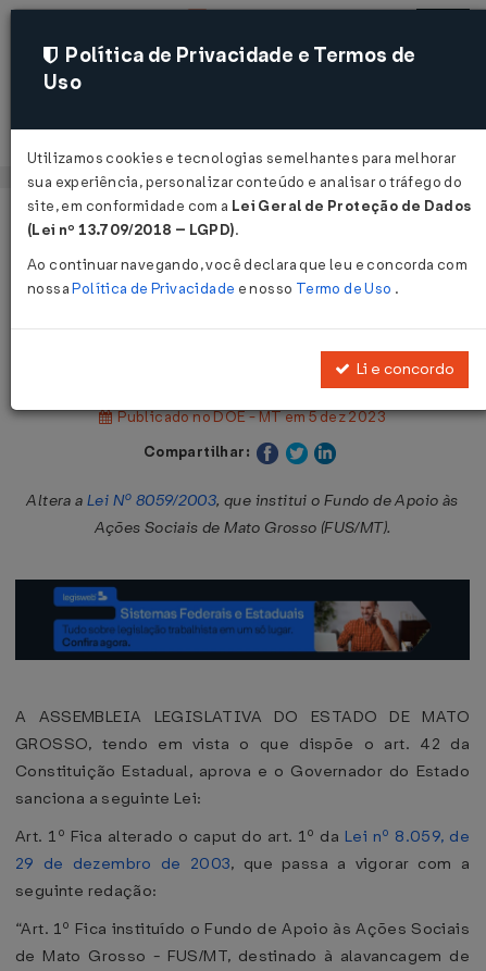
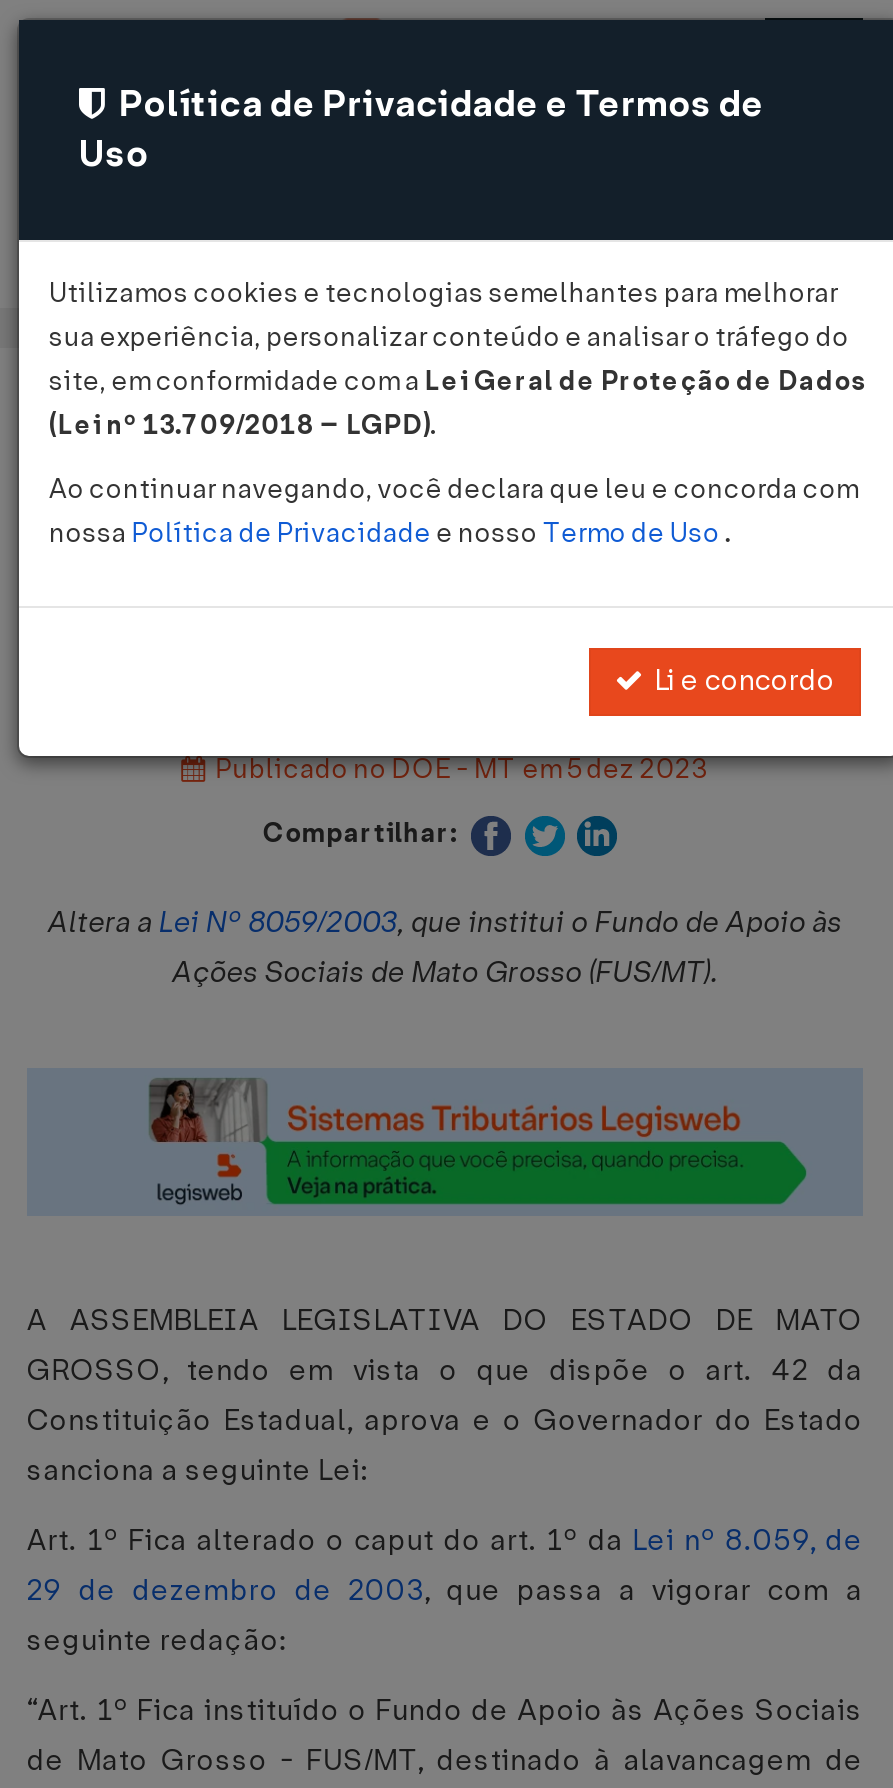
- [image]
+ [image]
